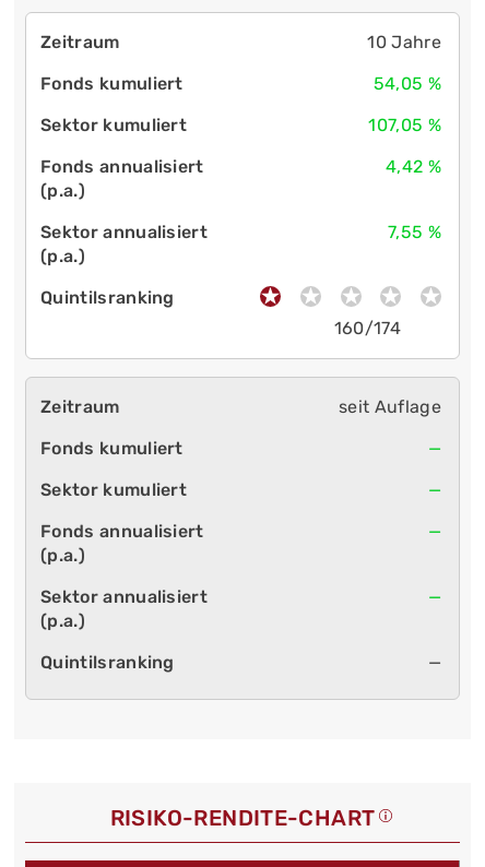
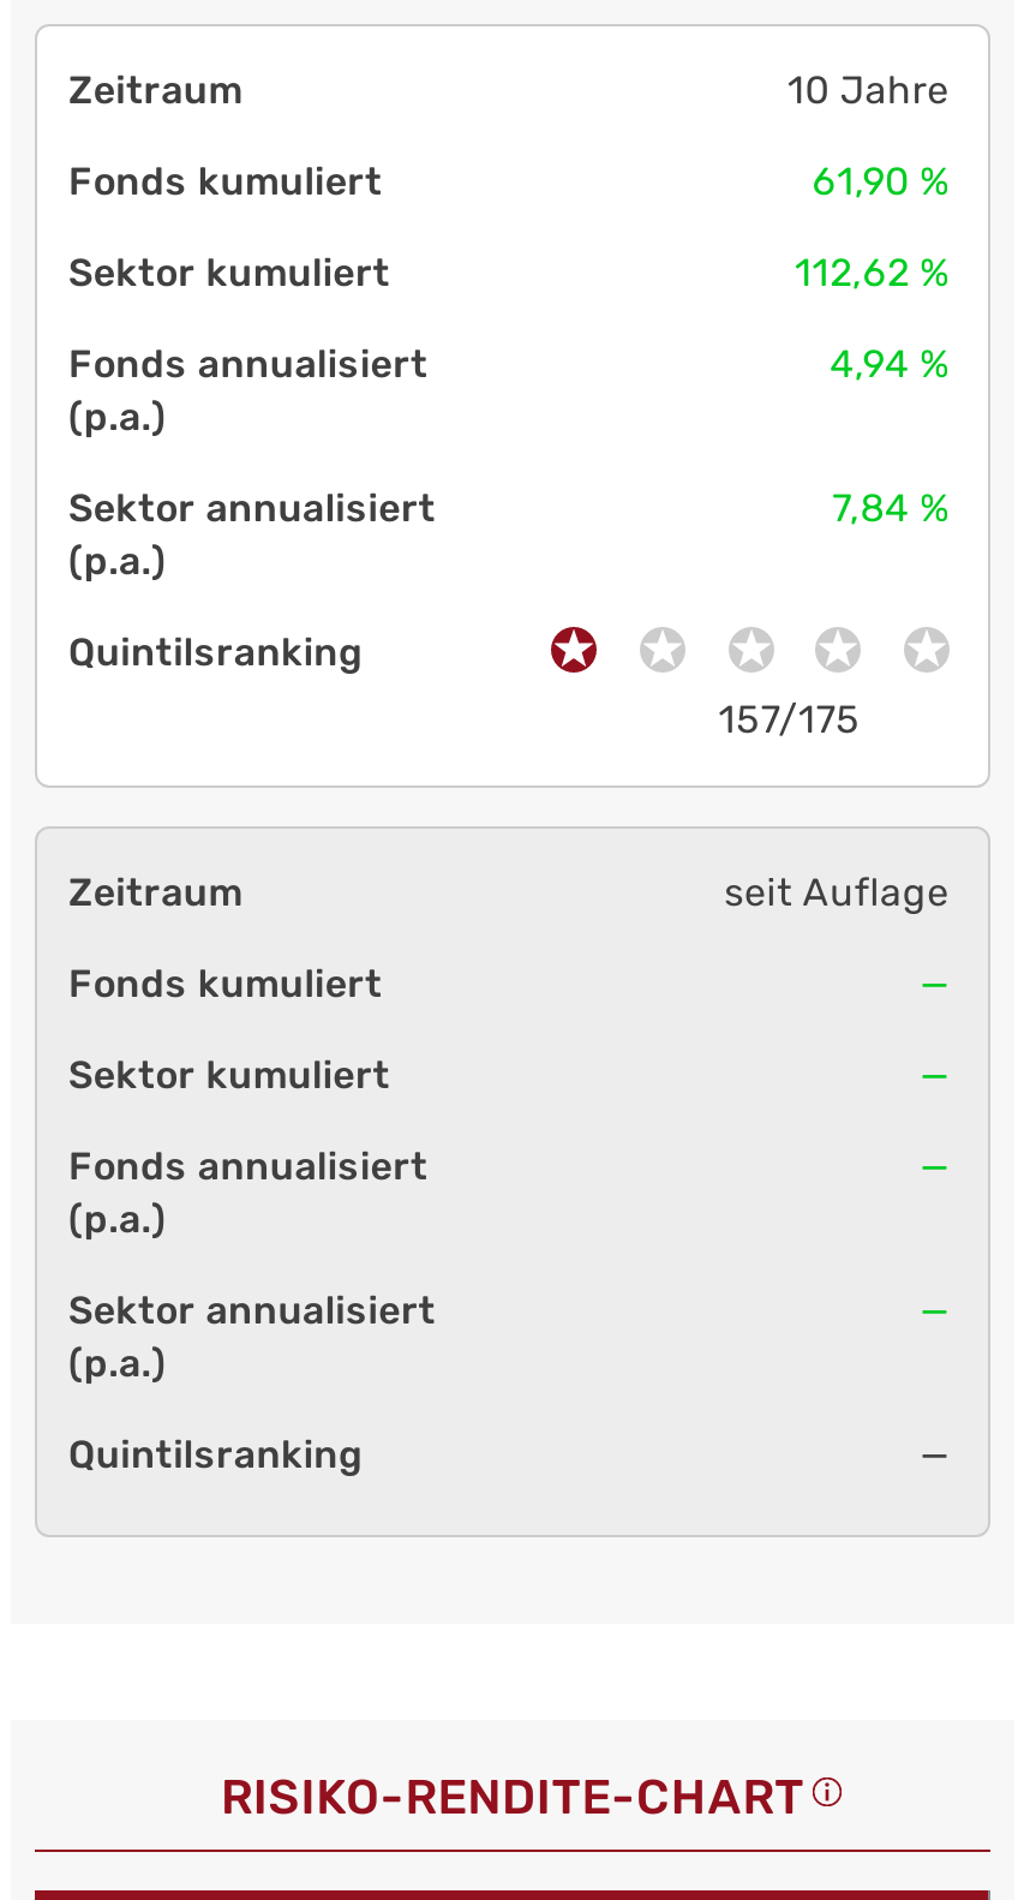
- 54,05 %
+ 61,90 %

- 107,05 %
+ 112,62 %

- 4,42 %
+ 4,94 %

- 7,55 %
+ 7,84 %

- 160/174
+ 157/175
